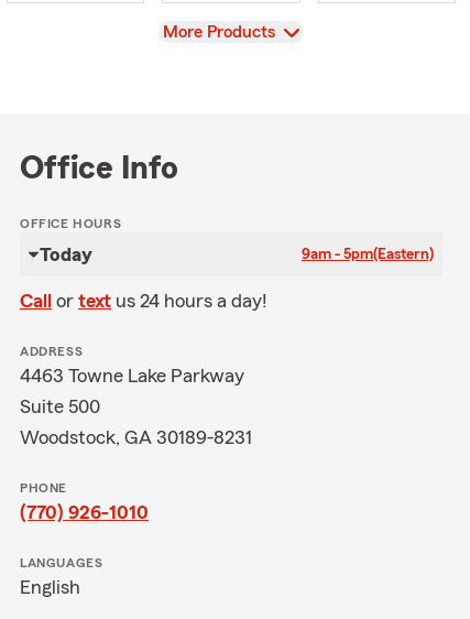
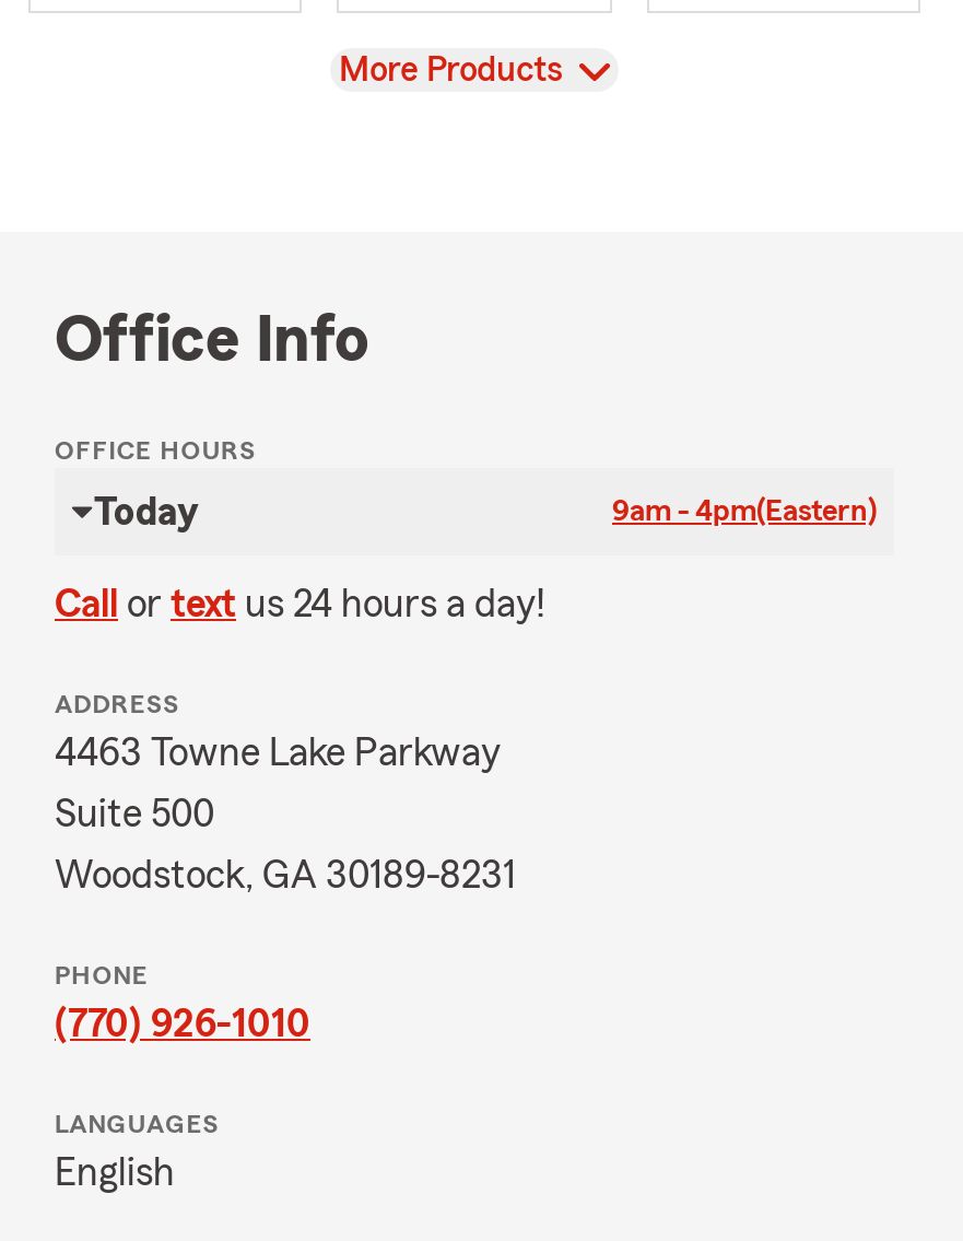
- 9am - 5pm(Eastern)
+ 9am - 4pm(Eastern)
